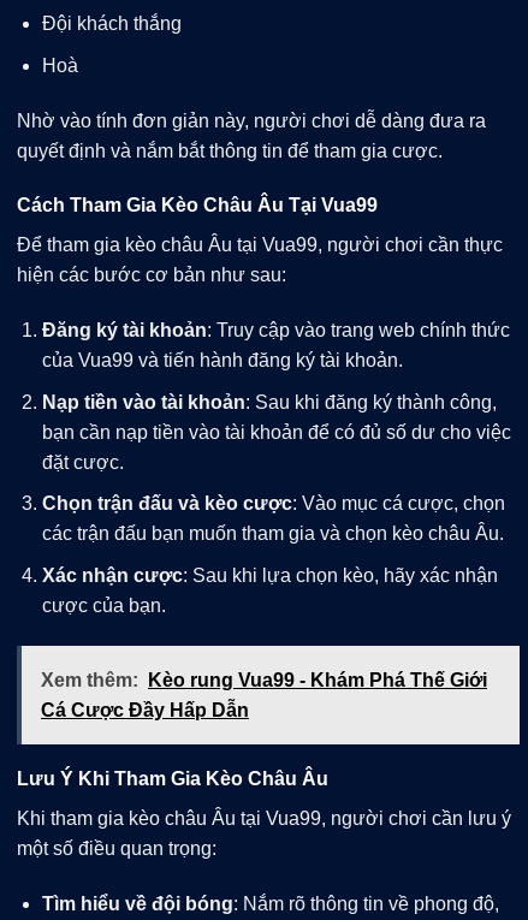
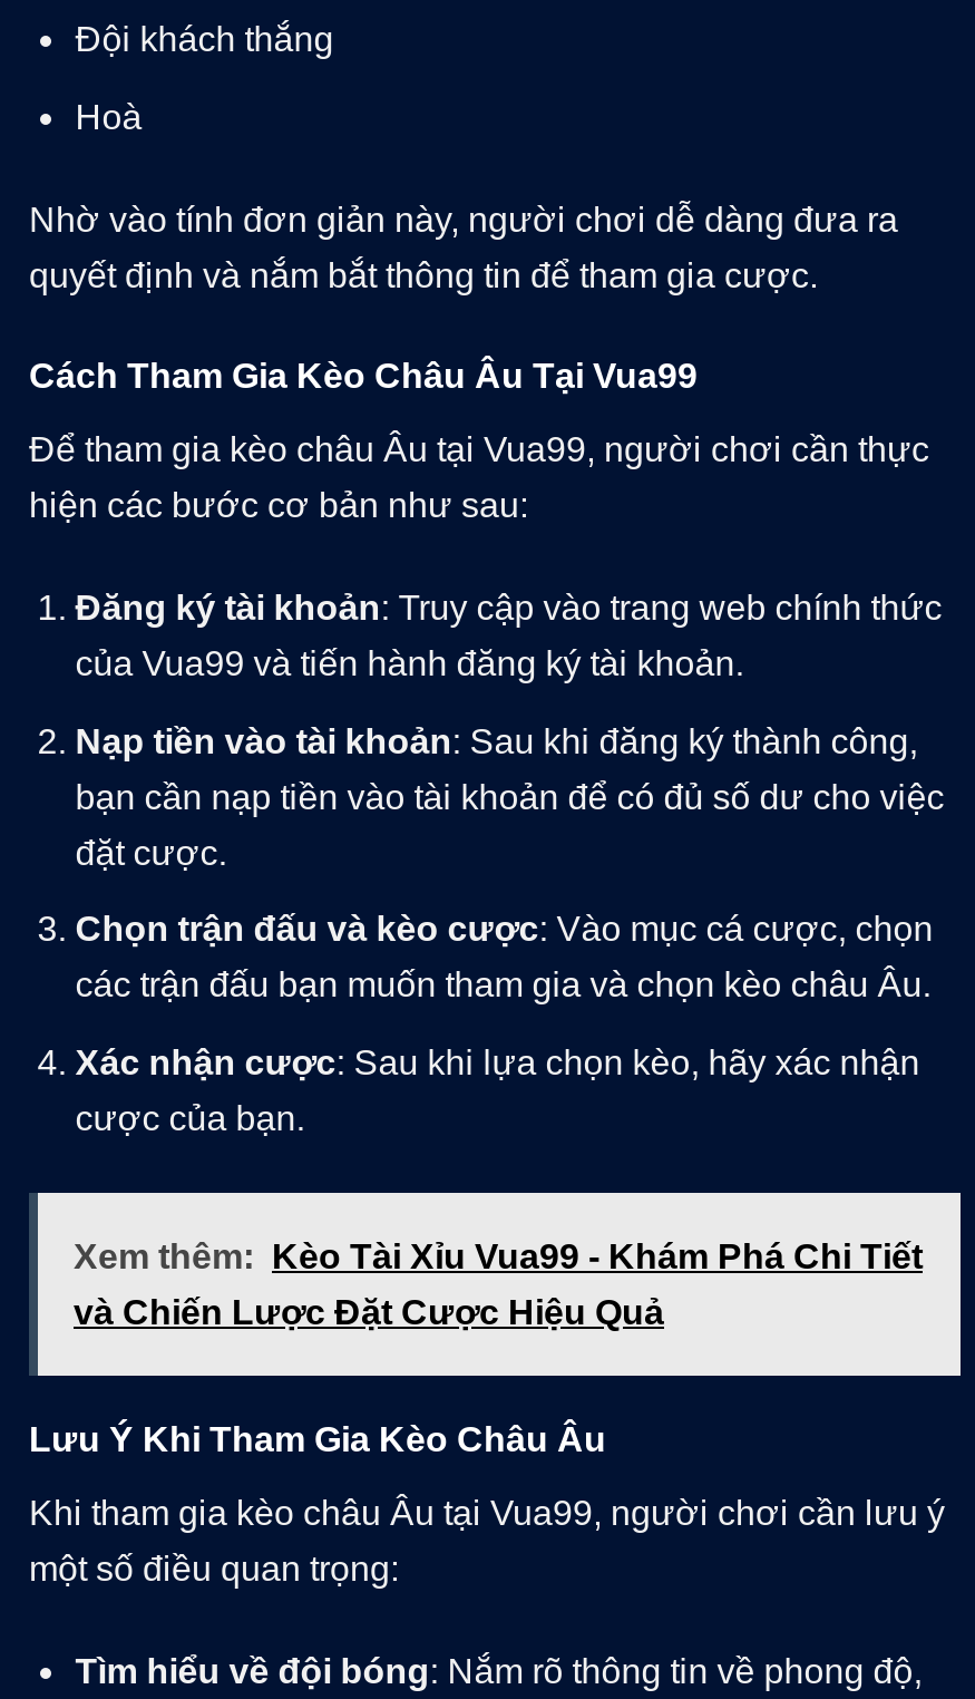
- Xem thêm: Kèo rung Vua99 - Khám Phá Thế Giới
+ Xem thêm: Kèo Tài Xỉu Vua99 - Khám Phá Chi Tiết

- Cá Cược Đầy Hấp Dẫn
+ và Chiến Lược Đặt Cược Hiệu Quả
